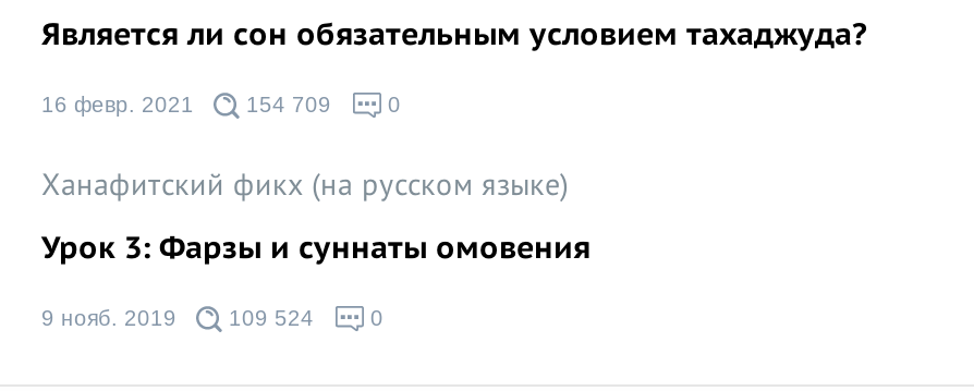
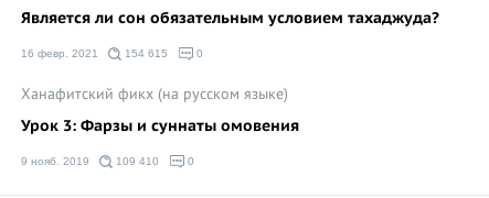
- 16 февр. 2021 154 709
+ 16 февр. 2021 154 615

- 9 нояб. 2019 109 524
+ 9 нояб. 2019 109 410
